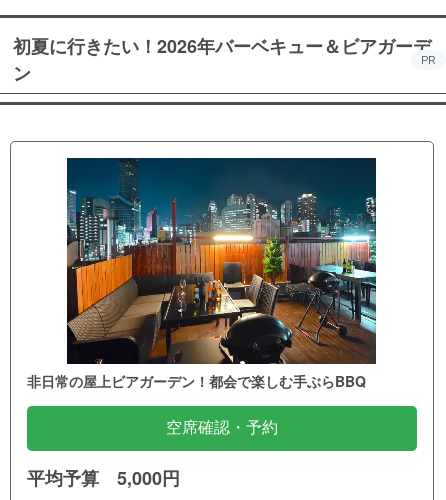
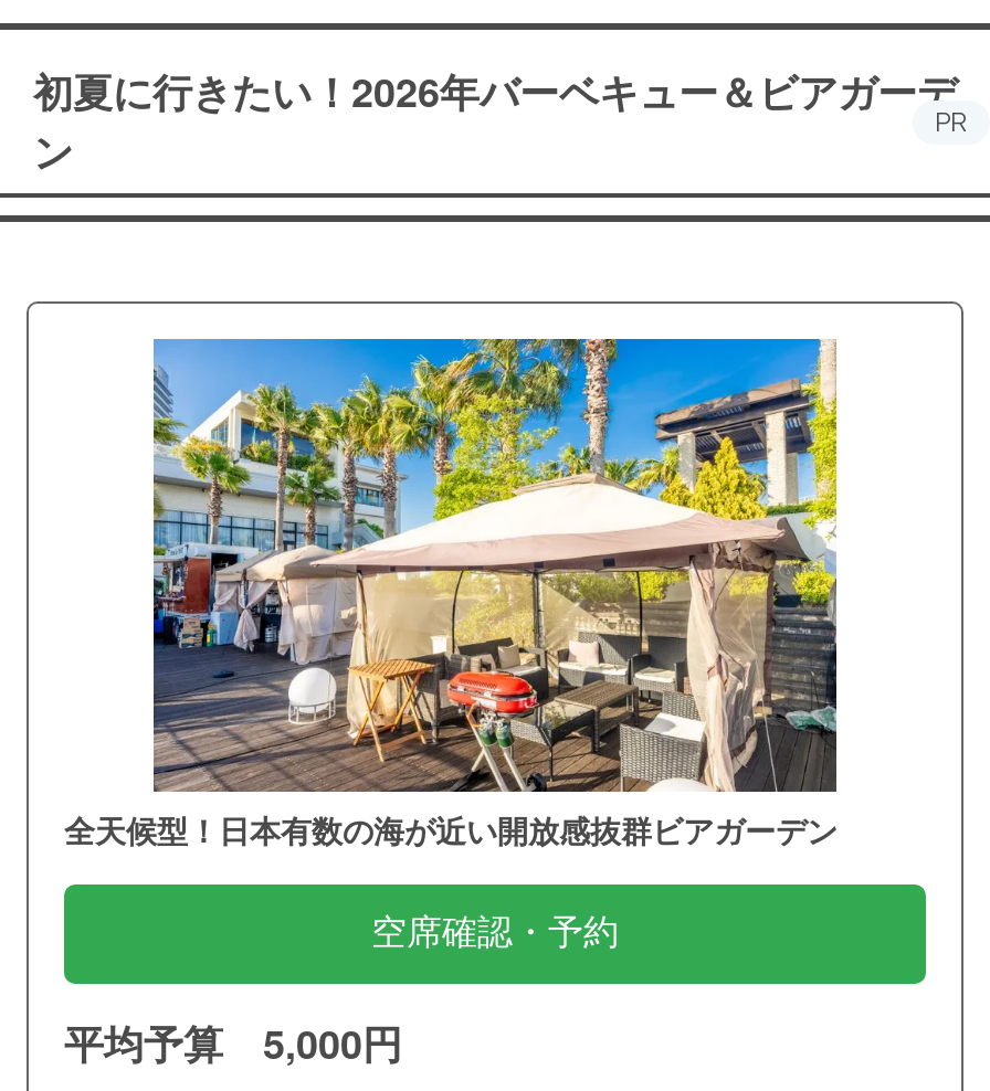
- [image]
- 非日常の屋上ビアガーデン！都会で楽しむ手ぶらBBQ
+ [image]
+ 全天候型！日本有数の海が近い開放感抜群ビアガーデン
